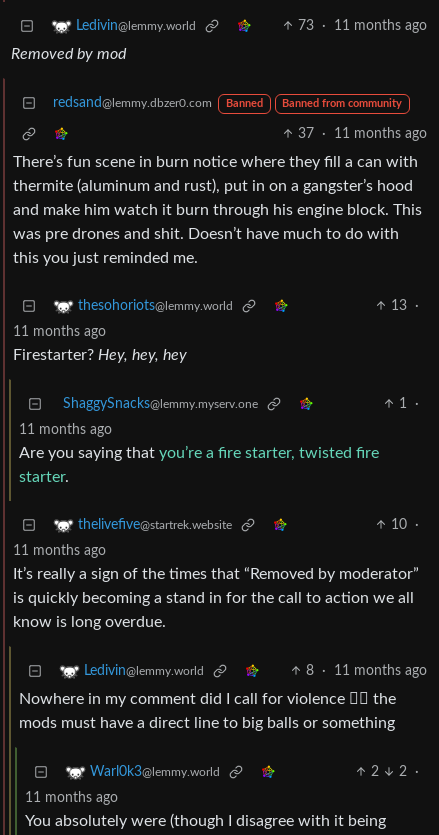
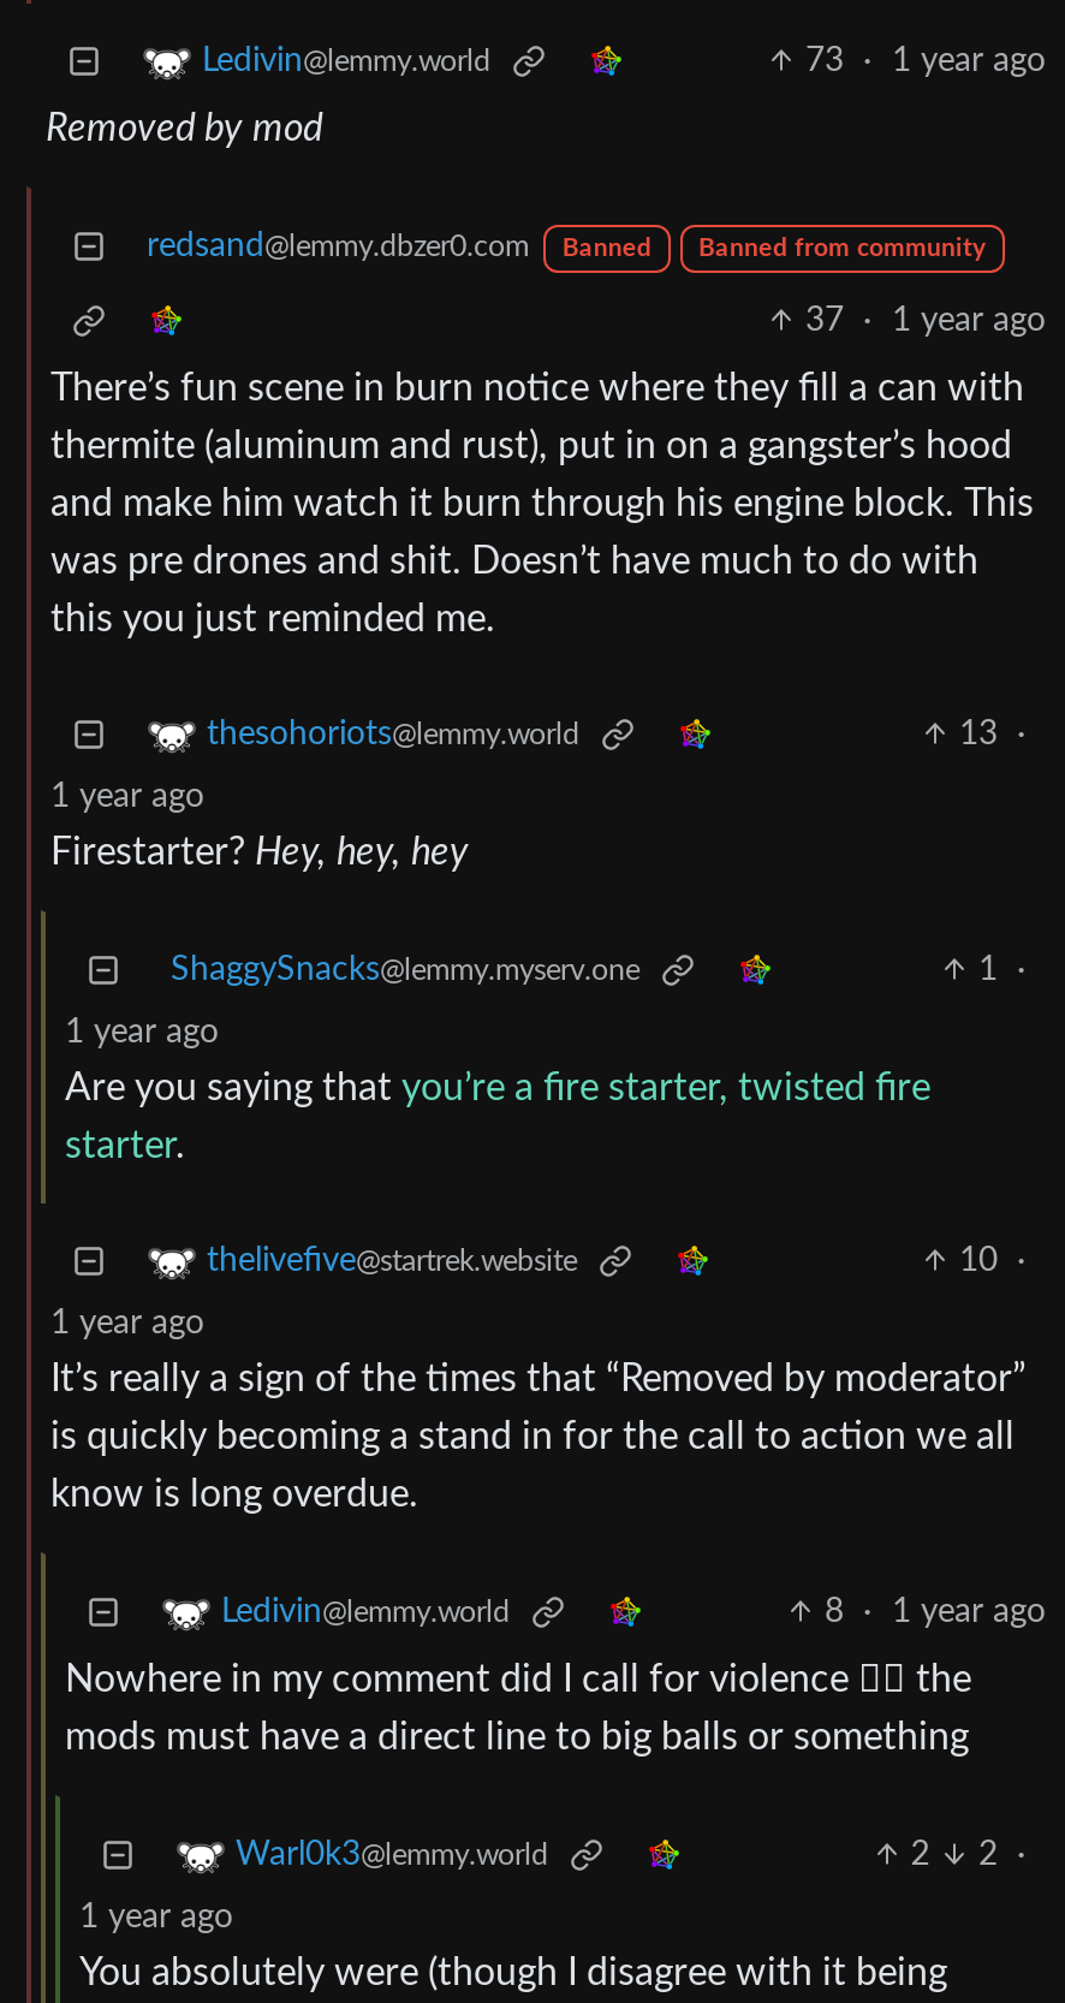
- 73 · 11 months ago
+ 73 · 1 year ago

- 37 · 11 months ago
+ 37 · 1 year ago

- 11 months ago
+ 1 year ago

- 11 months ago
+ 1 year ago

- 11 months ago
+ 1 year ago

- 8 · 11 months ago
+ 8 · 1 year ago

- 11 months ago
+ 1 year ago
